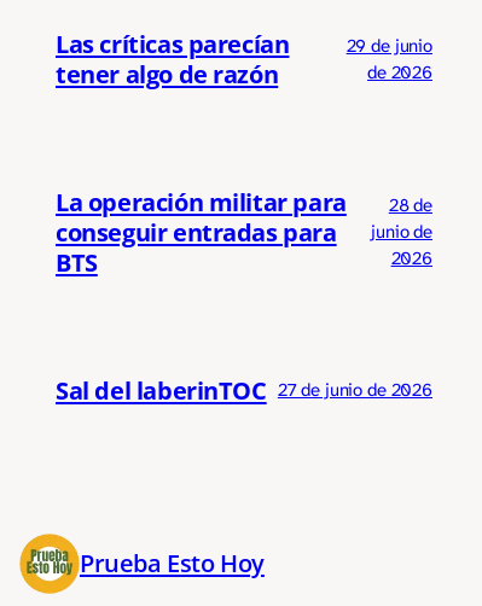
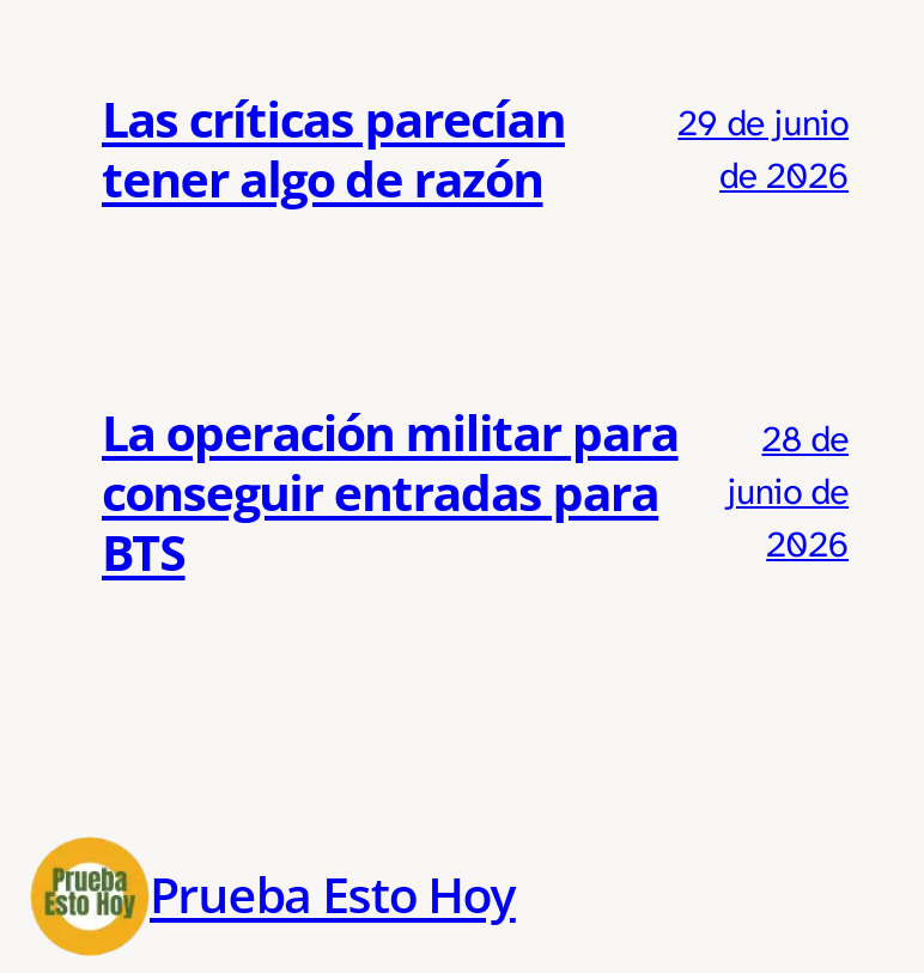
- Sal del laberinTOC 27 de junio de 2026
